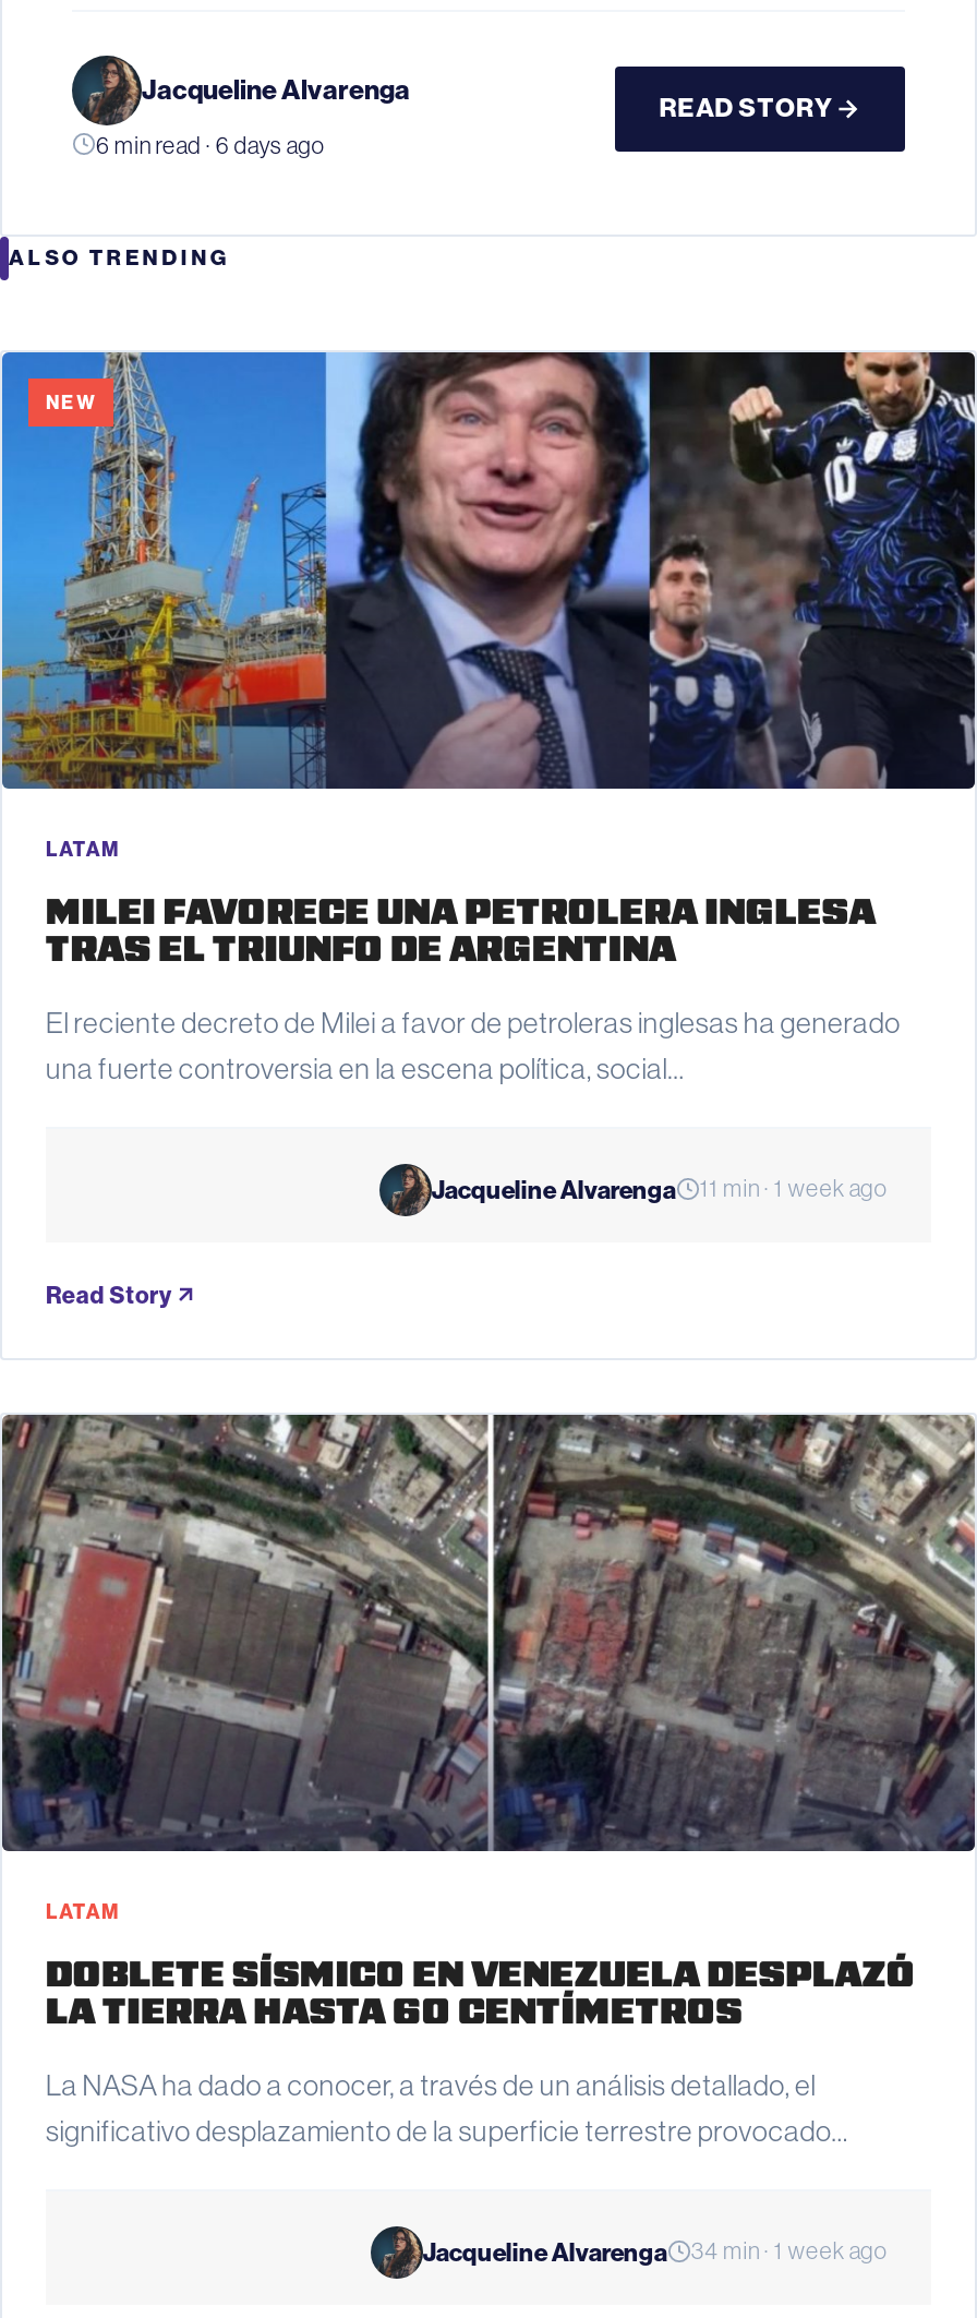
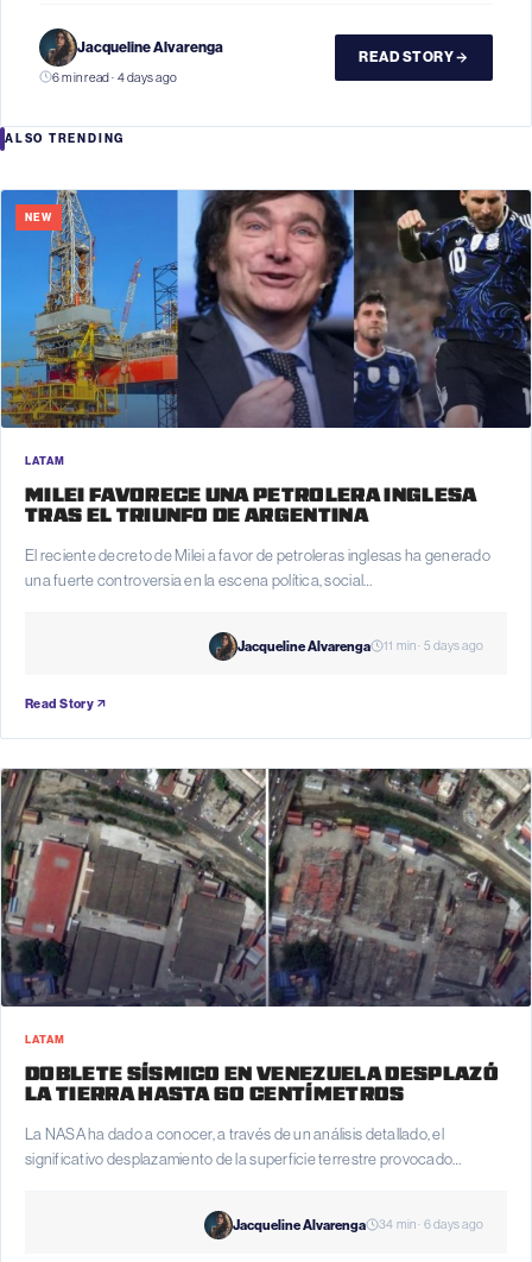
- 6 min read · 6 days ago
+ 6 min read · 4 days ago

- Jacqueline Alvarenga 11 min · 1 week ago
+ Jacqueline Alvarenga 11 min · 5 days ago

- Jacqueline Alvarenga 34 min · 1 week ago
+ Jacqueline Alvarenga 34 min · 6 days ago
